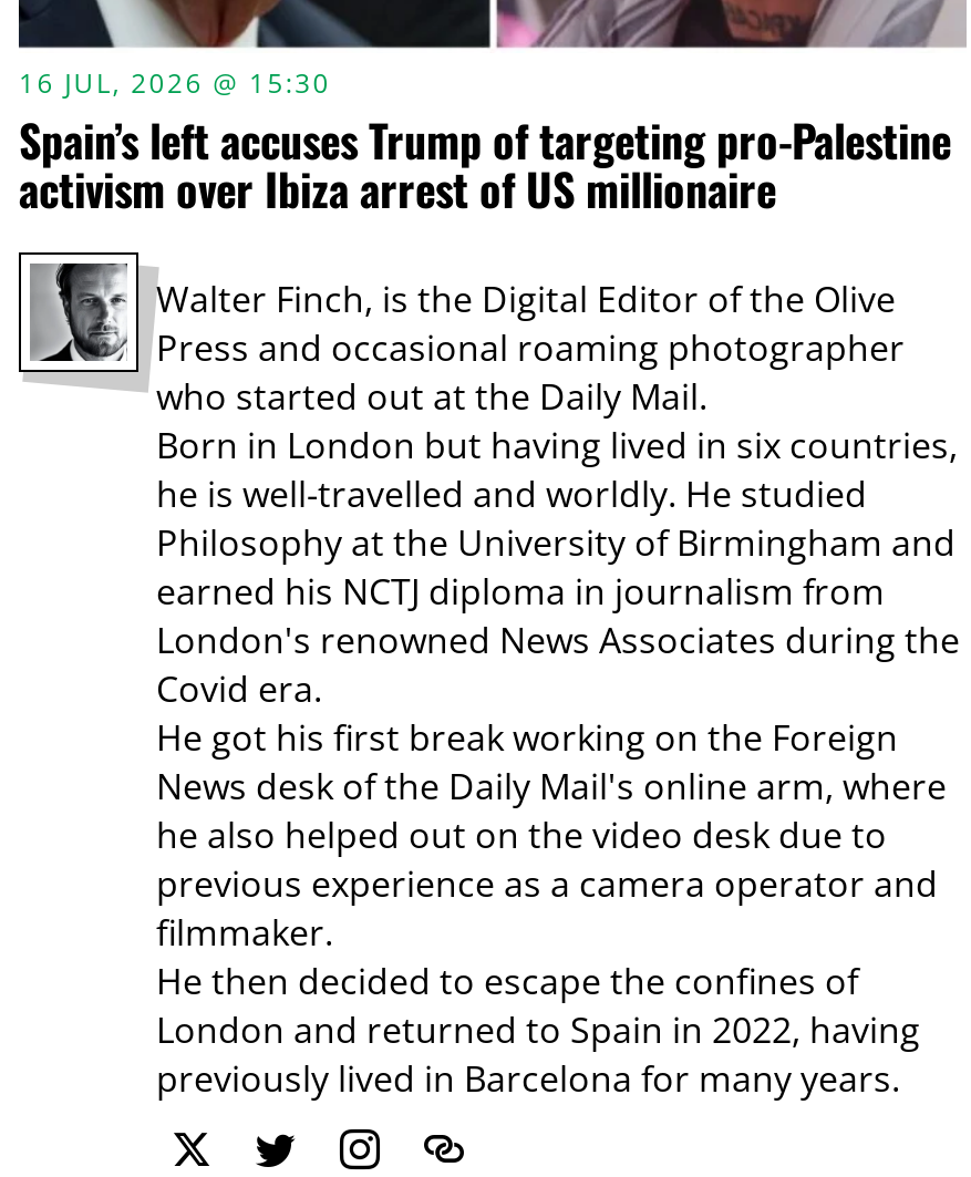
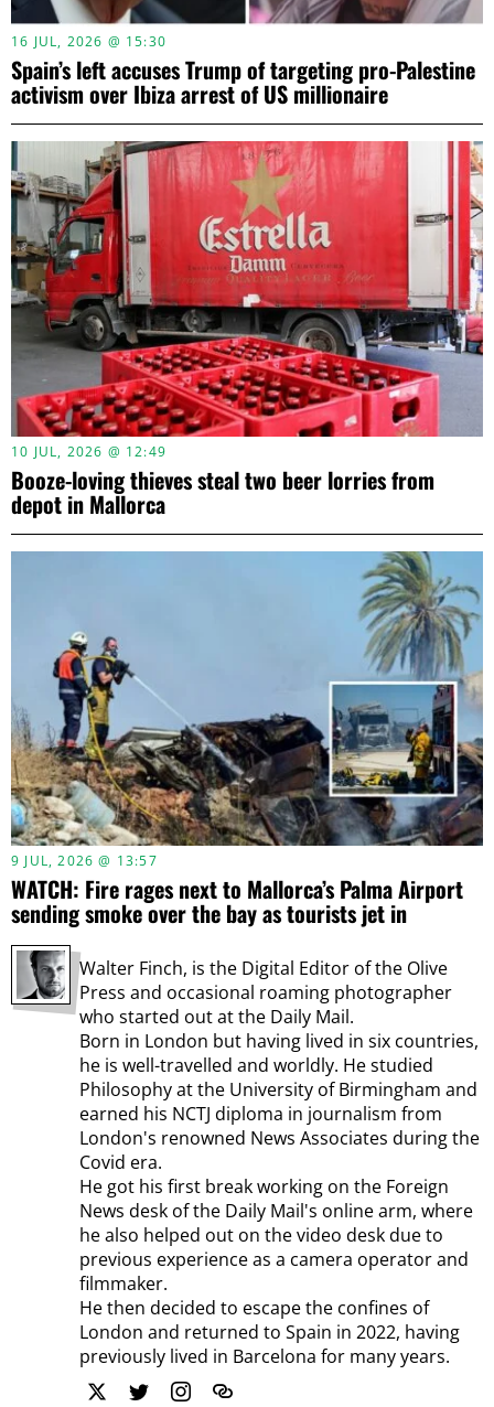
+ [image]
+ 10 JUL, 2026 @ 12:49
+ Booze-loving thieves steal two beer lorries from
+ depot in Mallorca

+ [image]
+ 9 JUL, 2026 @ 13:57
+ WATCH: Fire rages next to Mallorca’s Palma Airport
+ sending smoke over the bay as tourists jet in
